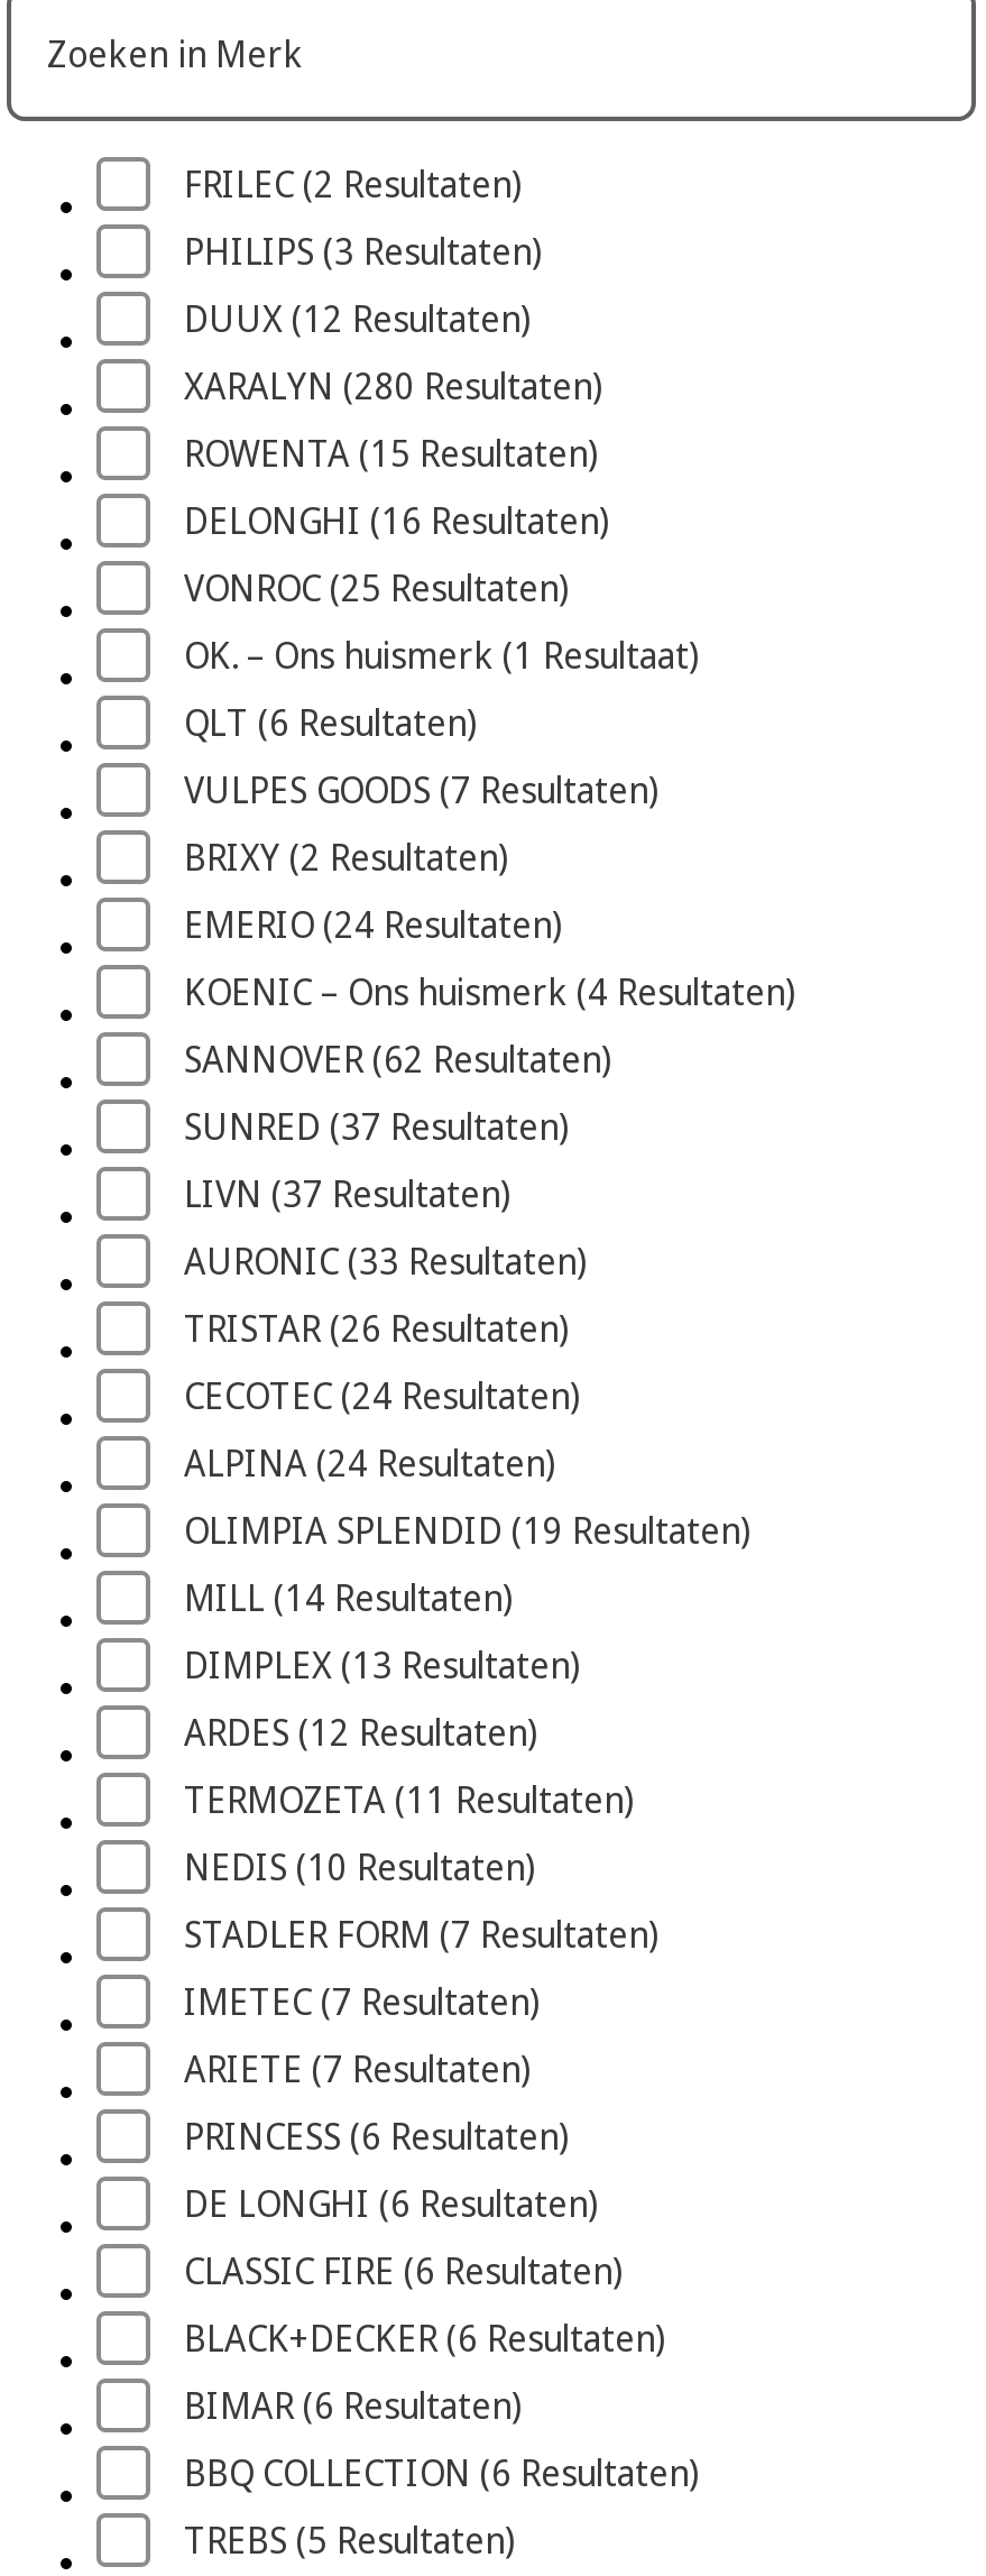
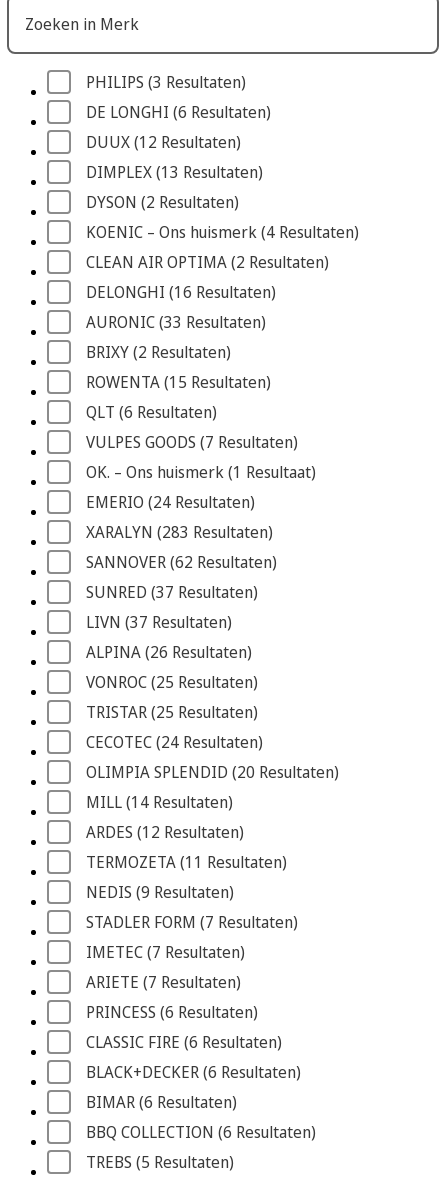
- FRILEC (2 Resultaten)

moved up: PHILIPS (3 Resultaten)

- XARALYN (280 Resultaten)
+ DYSON (2 Resultaten)
+ CLEAN AIR OPTIMA (2 Resultaten)

moved down: ROWENTA (15 Resultaten)

moved down: DELONGHI (16 Resultaten)

moved down: VONROC (25 Resultaten)

moved down: OK. – Ons huismerk (1 Resultaat)

moved down: QLT (6 Resultaten) | VULPES GOODS (7 Resultaten)

moved up: BRIXY (2 Resultaten)

moved down: EMERIO (24 Resultaten)

+ XARALYN (283 Resultaten)

moved up: KOENIC – Ons huismerk (4 Resultaten)

moved down: SANNOVER (62 Resultaten) | SUNRED (37 Resultaten) | LIVN (37 Resultaten)

moved up: AURONIC (33 Resultaten)

- TRISTAR (26 Resultaten)
+ ALPINA (26 Resultaten)
+ TRISTAR (25 Resultaten)

moved down: CECOTEC (24 Resultaten)

- ALPINA (24 Resultaten)
- OLIMPIA SPLENDID (19 Resultaten)
+ OLIMPIA SPLENDID (20 Resultaten)

moved down: MILL (14 Resultaten)

moved up: DIMPLEX (13 Resultaten)

moved down: ARDES (12 Resultaten) | TERMOZETA (11 Resultaten)

- NEDIS (10 Resultaten)
+ NEDIS (9 Resultaten)

moved down: STADLER FORM (7 Resultaten) | IMETEC (7 Resultaten) | ARIETE (7 Resultaten) | PRINCESS (6 Resultaten)

moved up: DE LONGHI (6 Resultaten)
